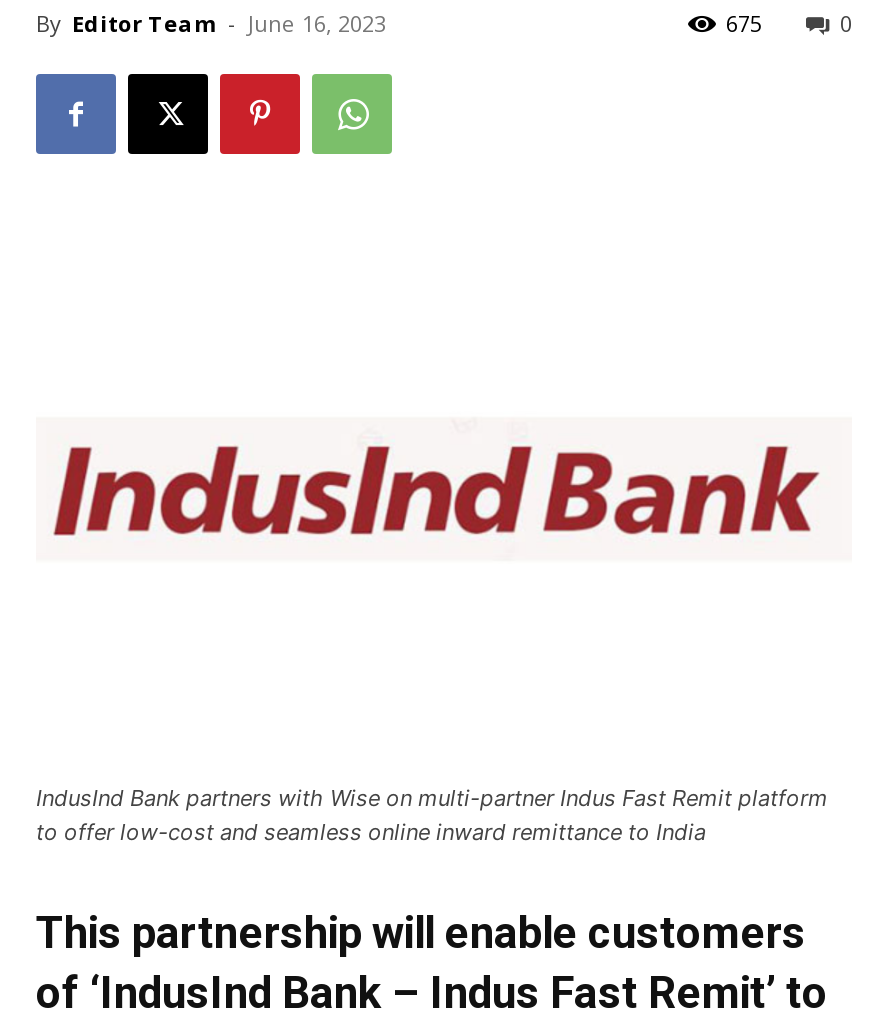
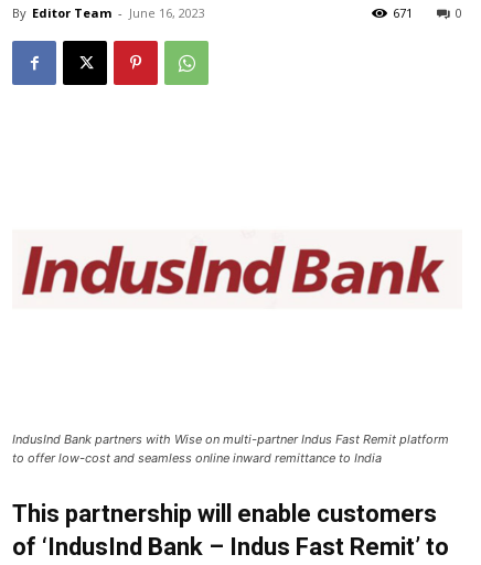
- 675
+ 671
